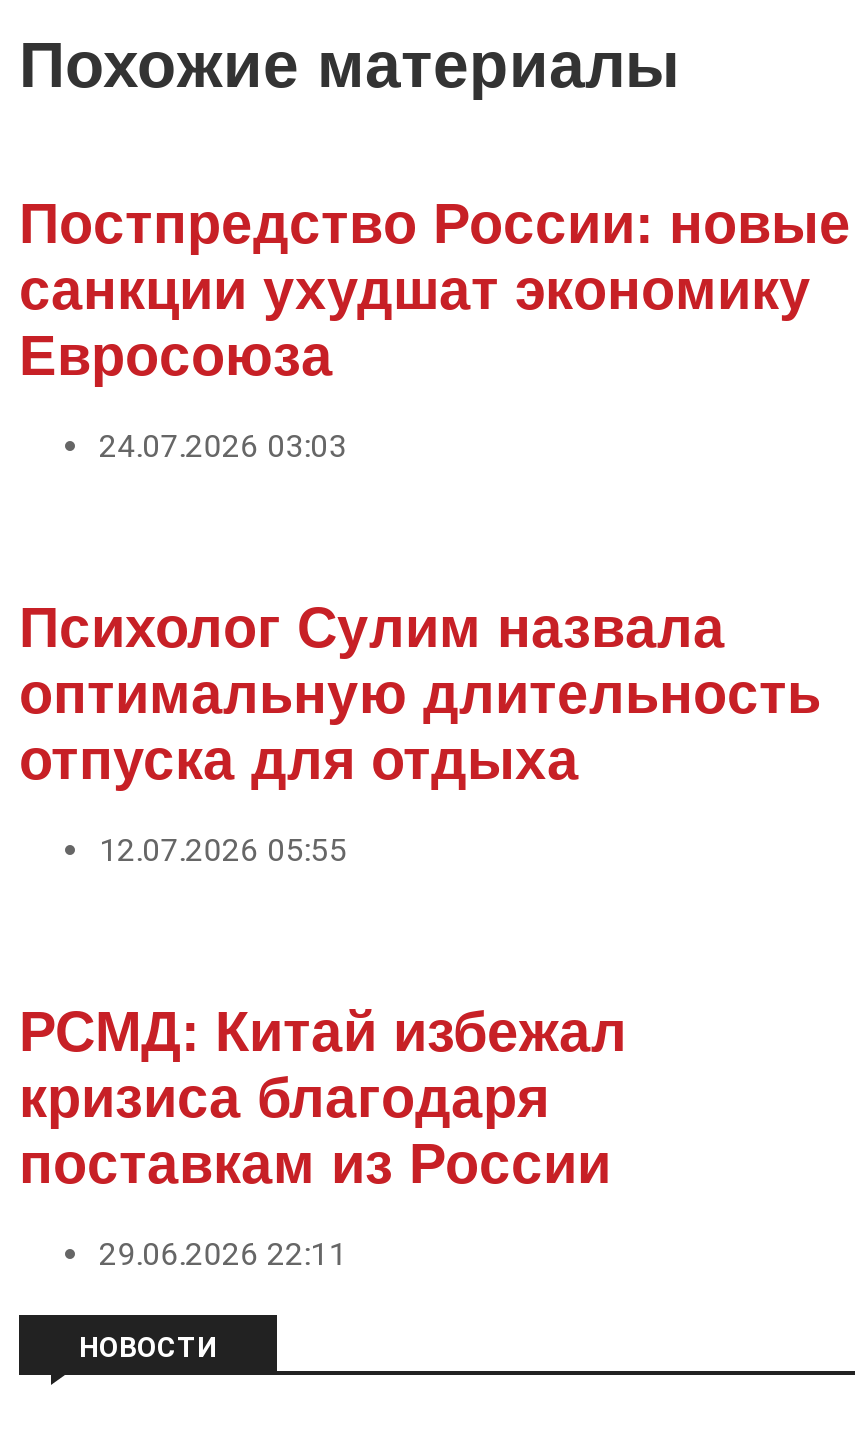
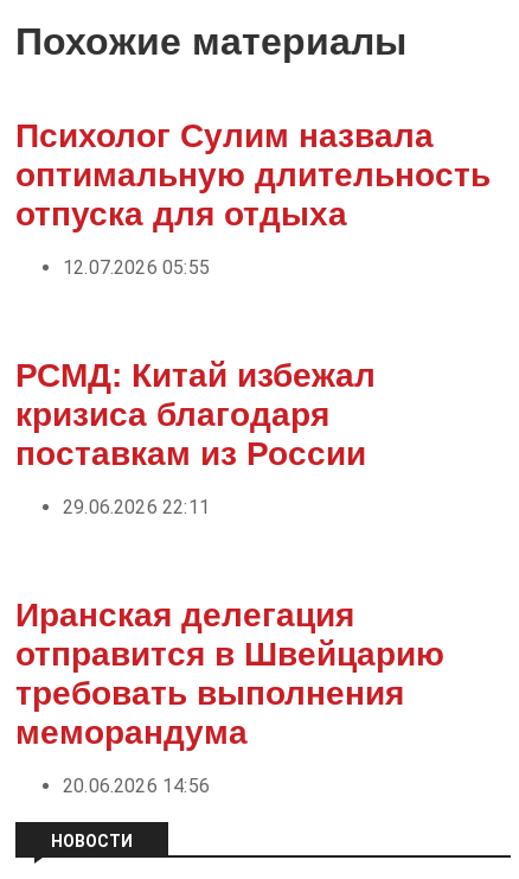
- Постпредство России: новые
- санкции ухудшат экономику
- Евросоюза
- 24.07.2026 03:03

moved up: Психолог Сулим назвала | оптимальную длительность | отпуска для отдыха | 12.07.2026 05:55 | РСМД: Китай избежал | кризиса благодаря | поставкам из России | 29.06.2026 22:11

+ Иранская делегация
+ отправится в Швейцарию
+ требовать выполнения
+ меморандума
+ 20.06.2026 14:56
